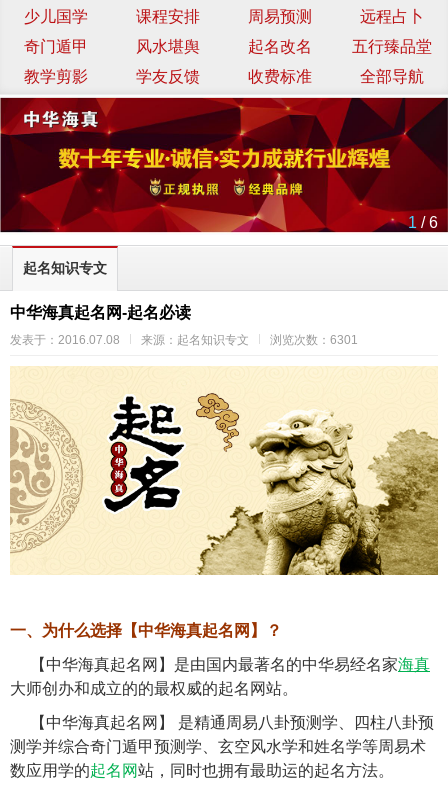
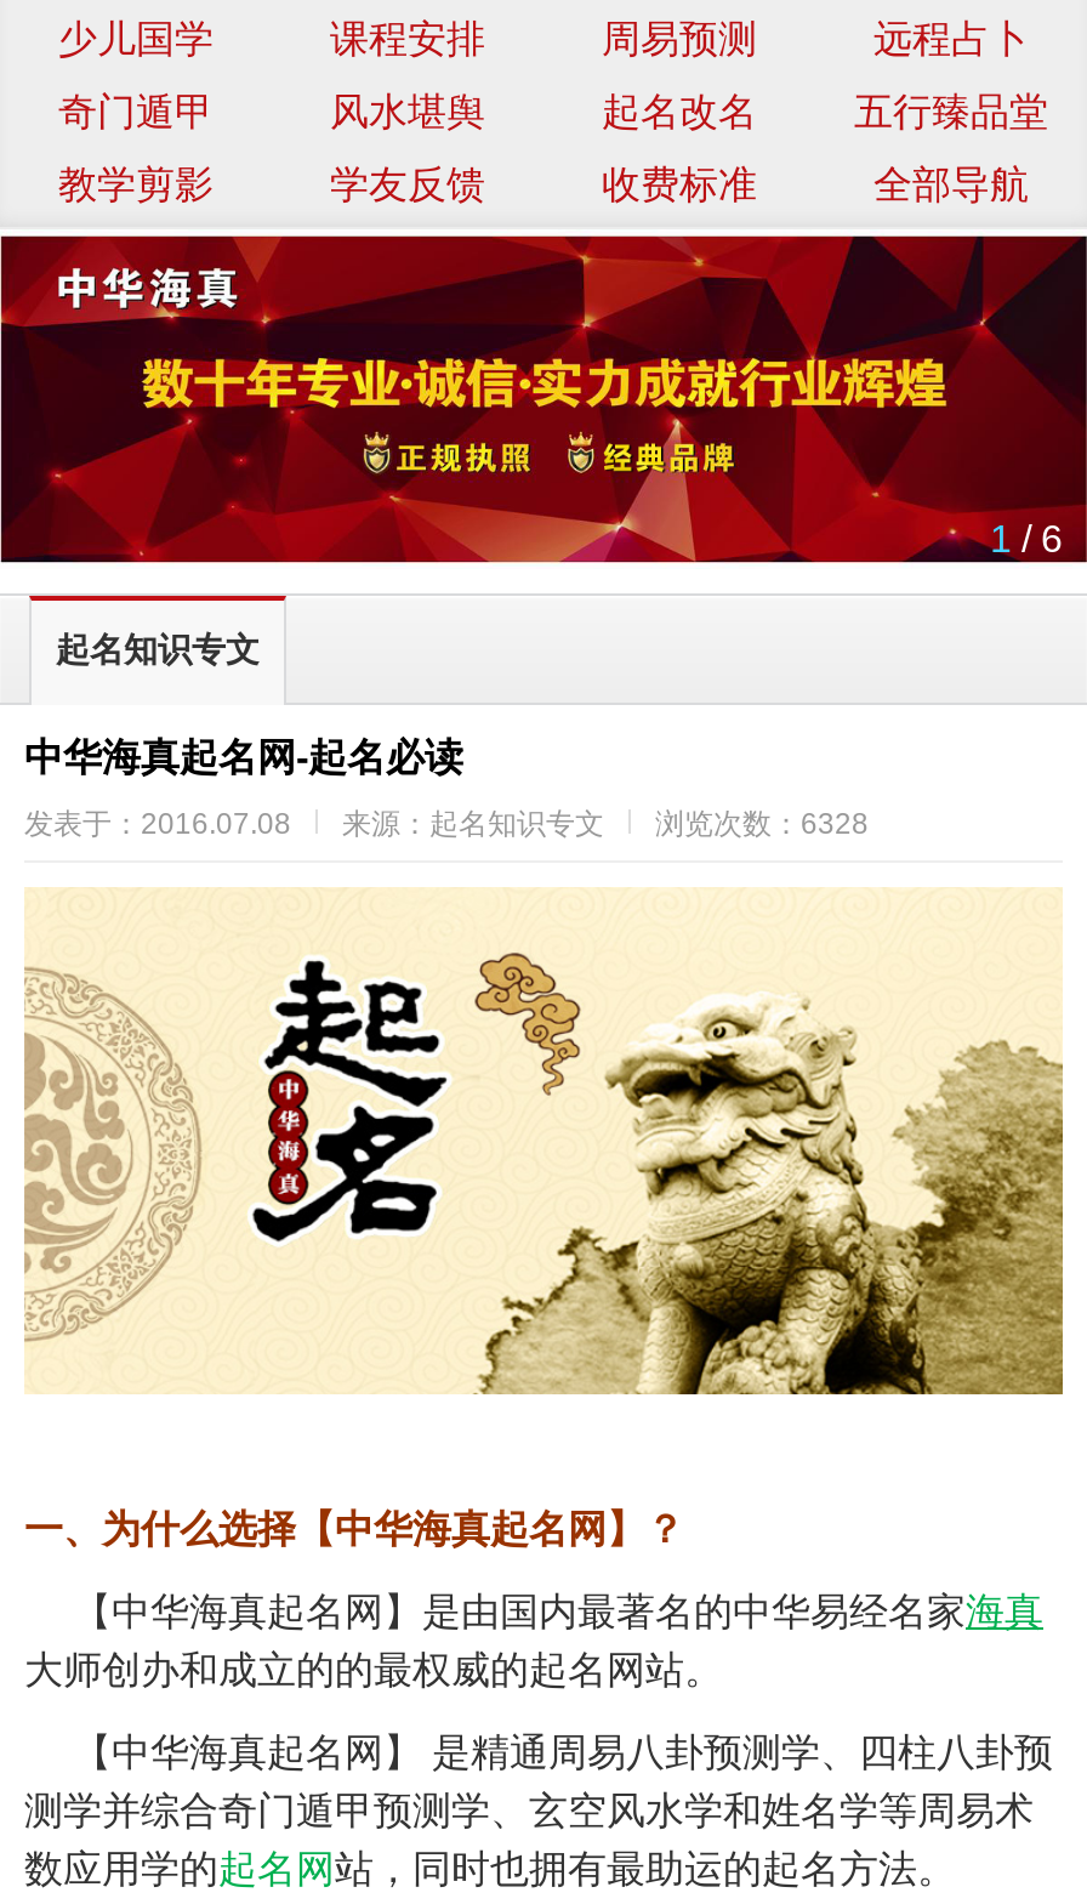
- 发表于：2016.07.08 来源：起名知识专文 浏览次数：6301
+ 发表于：2016.07.08 来源：起名知识专文 浏览次数：6328
